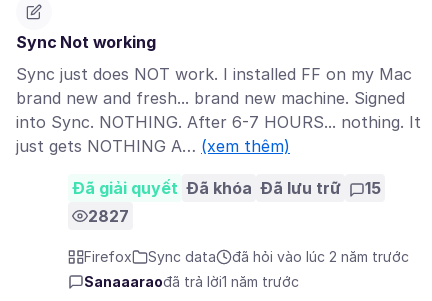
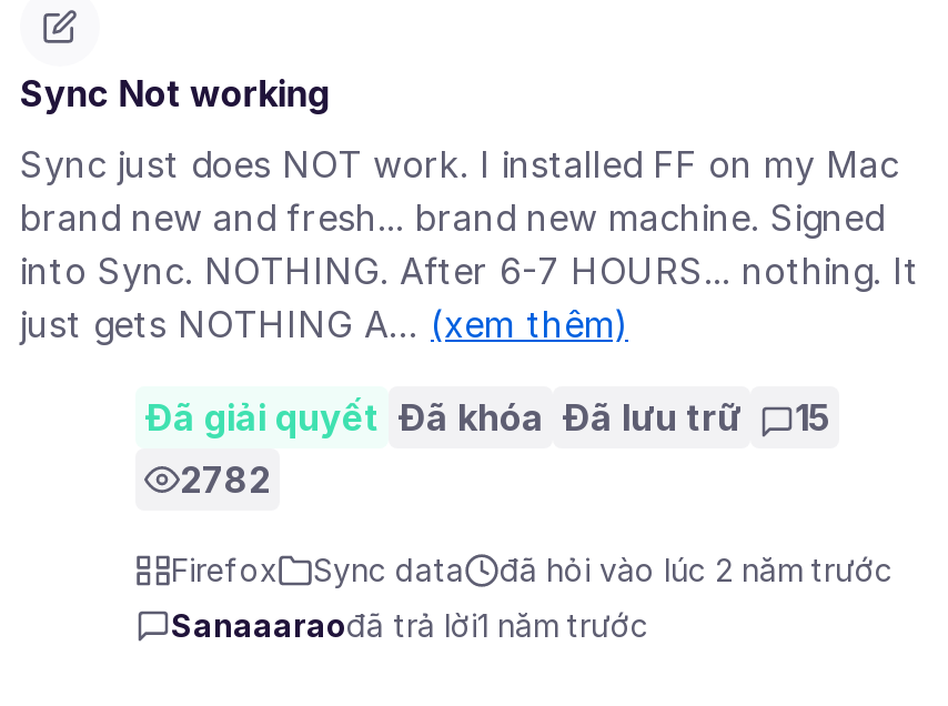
- 2827
+ 2782
